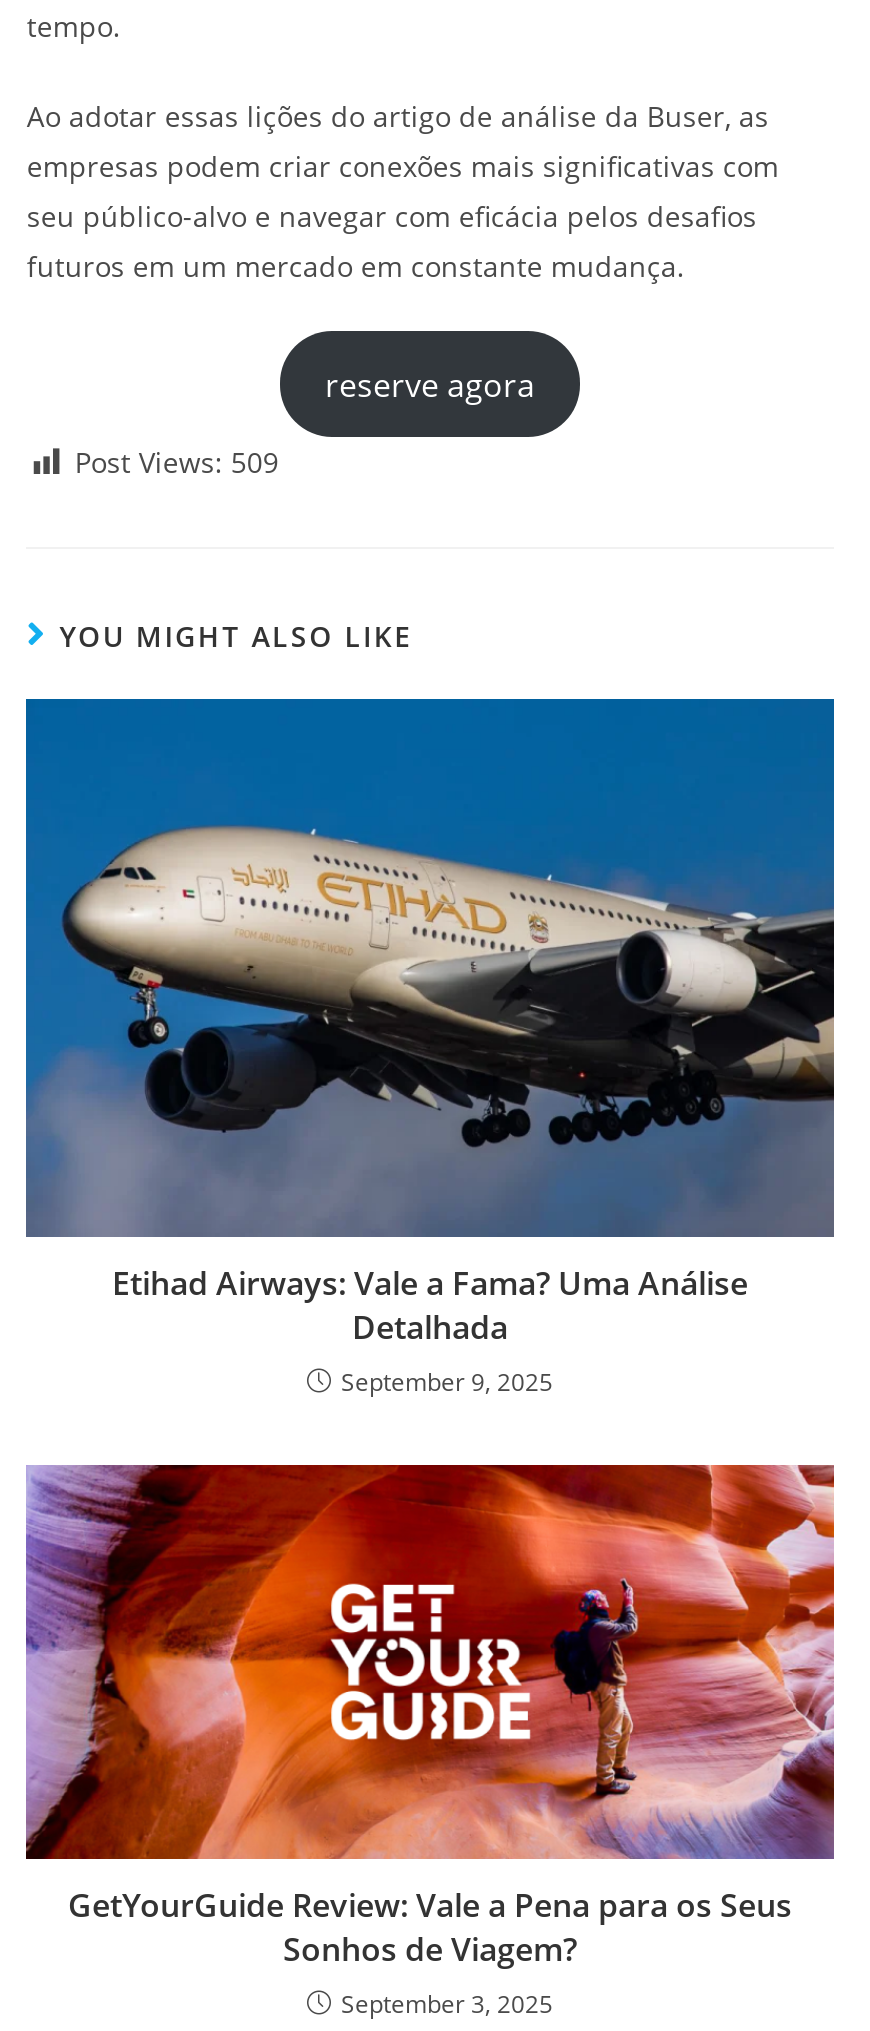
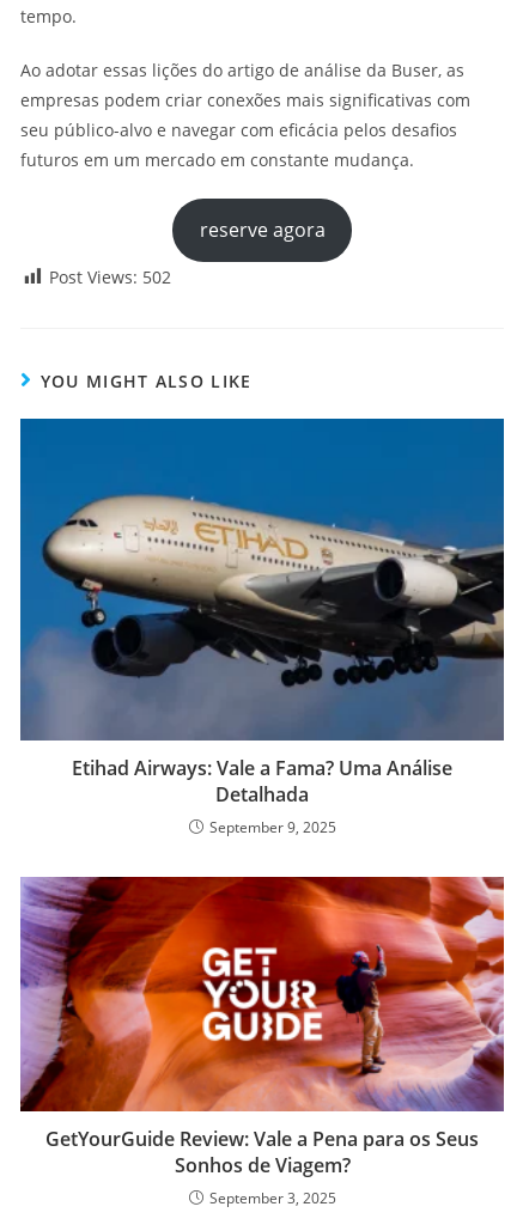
- Post Views: 509
+ Post Views: 502
